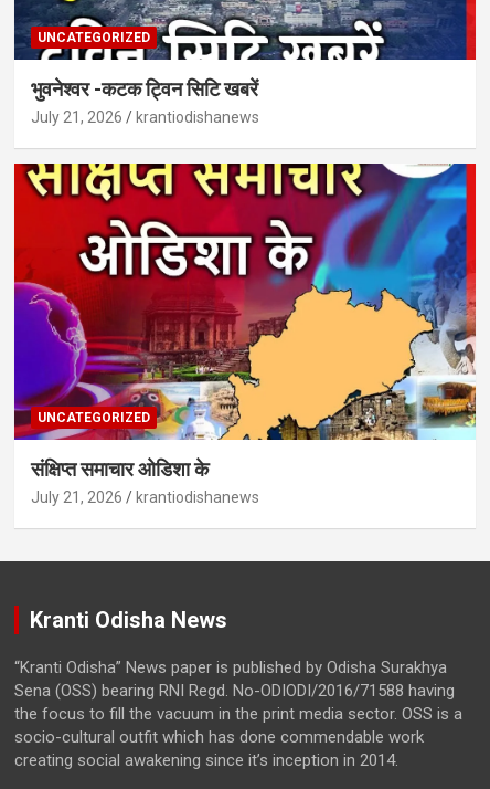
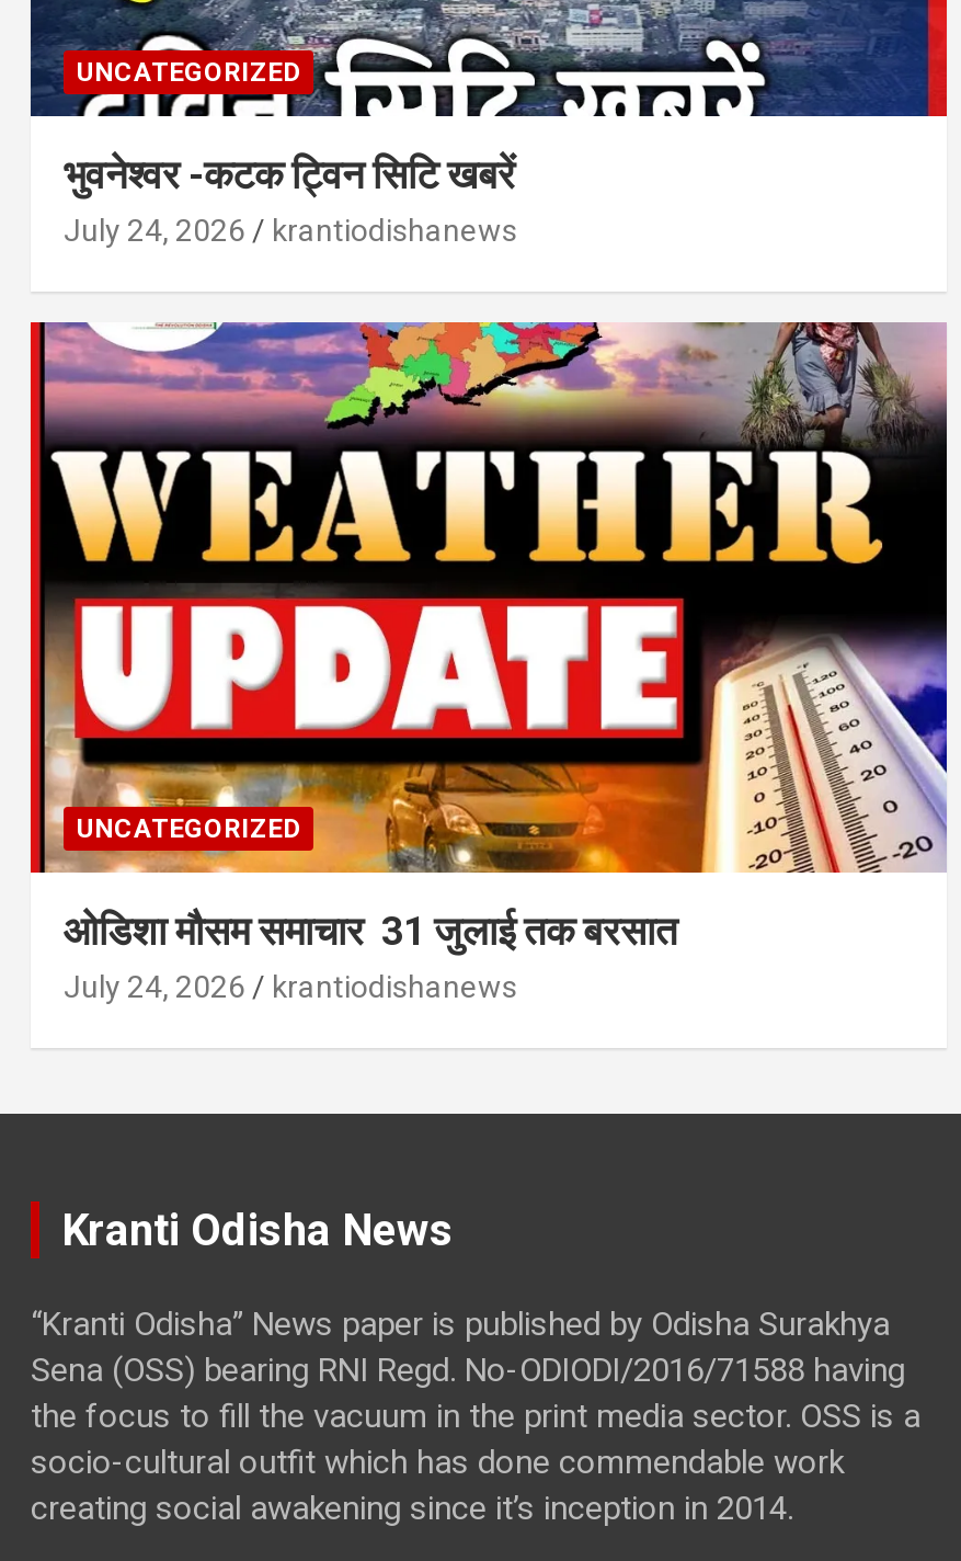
- July 21, 2026 krantiodishanews
+ July 24, 2026 krantiodishanews

- [image]
- संक्षिप्त समाचार ओडिशा के
- July 21, 2026
+ [image]
+ ओडिशा मौसम समाचार 31 जुलाई तक बरसात
+ July 24, 2026
